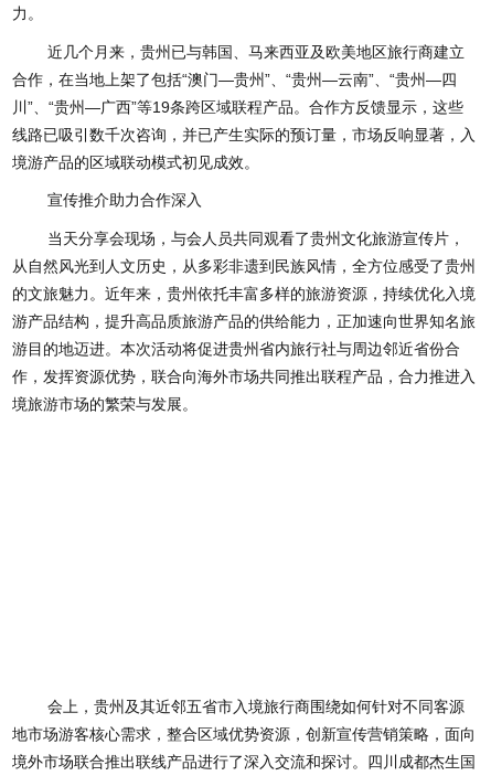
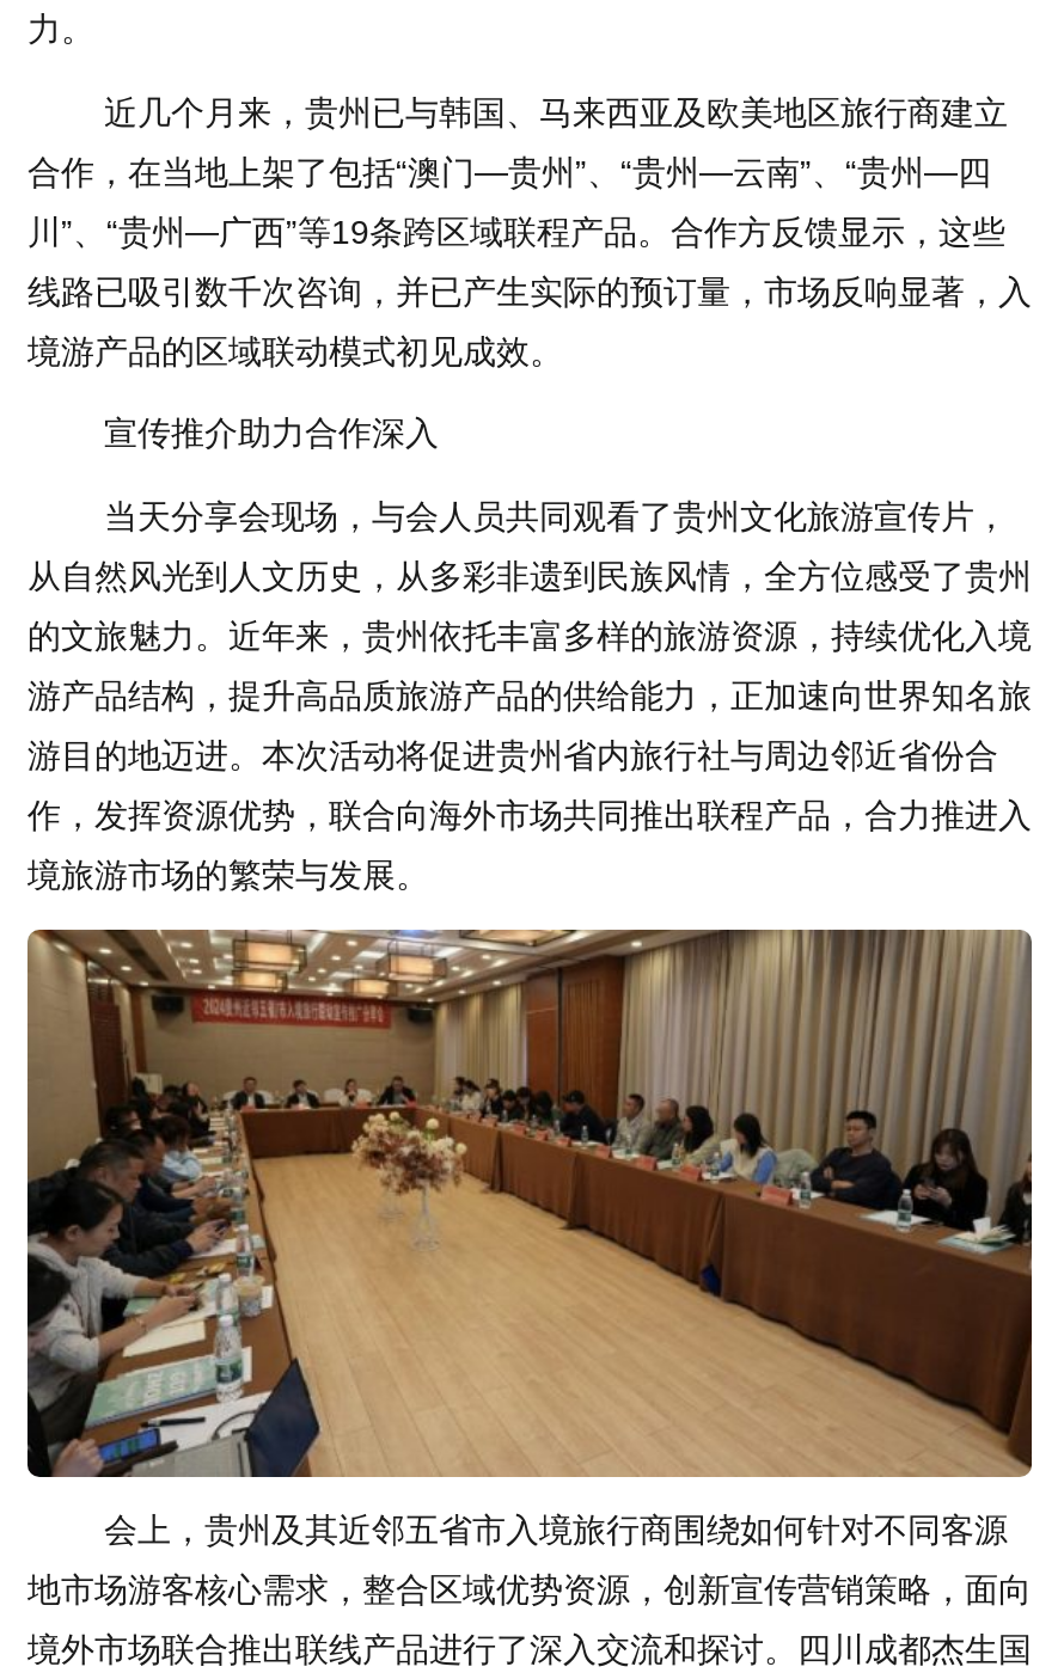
+ [image]
